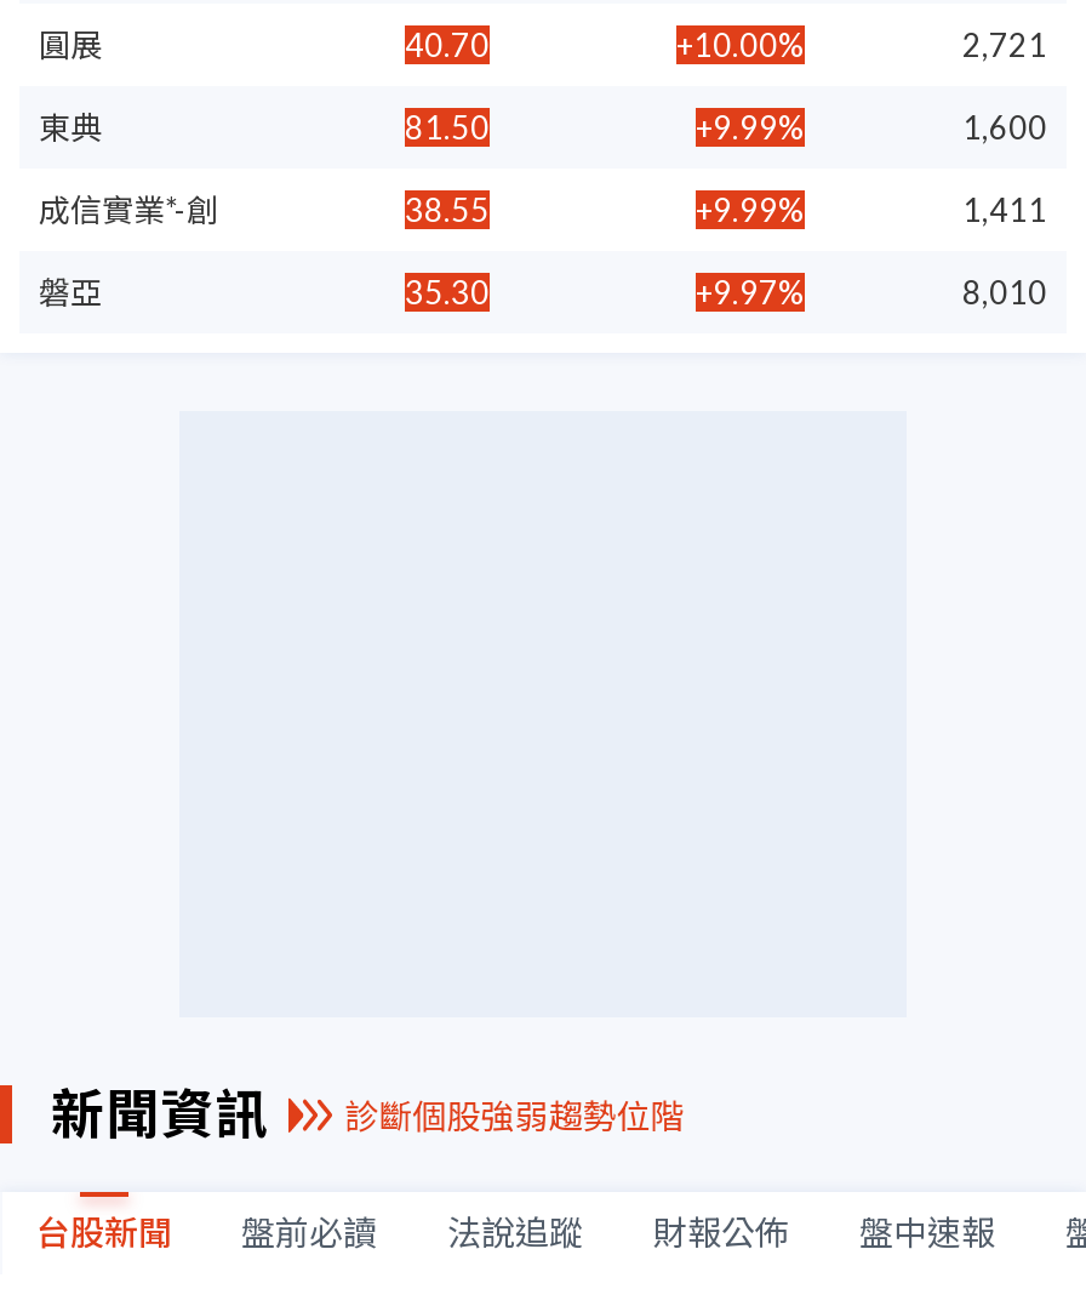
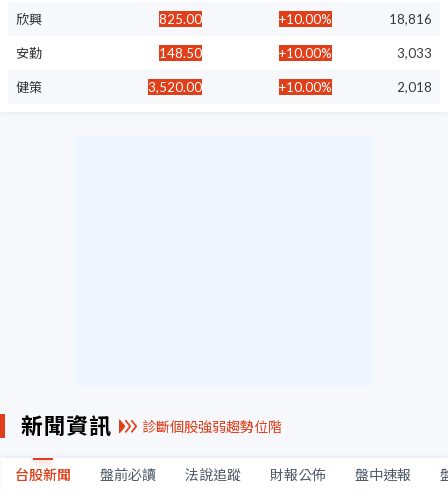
- 圓展
- 40.70
+ 欣興
+ 825.00

- 2,721
- 東典
- 81.50
- +9.99%
- 1,600
- 成信實業*-創
- 38.55
- +9.99%
- 1,411
- 磐亞
- 35.30
- +9.97%
- 8,010
+ 18,816
+ 安勤
+ 148.50
+ +10.00%
+ 3,033
+ 健策
+ 3,520.00
+ +10.00%
+ 2,018
